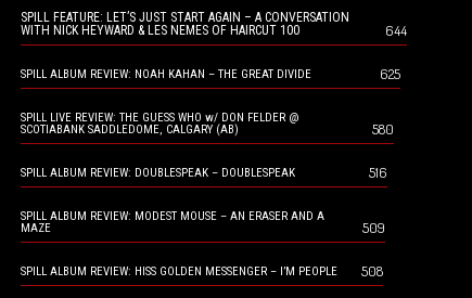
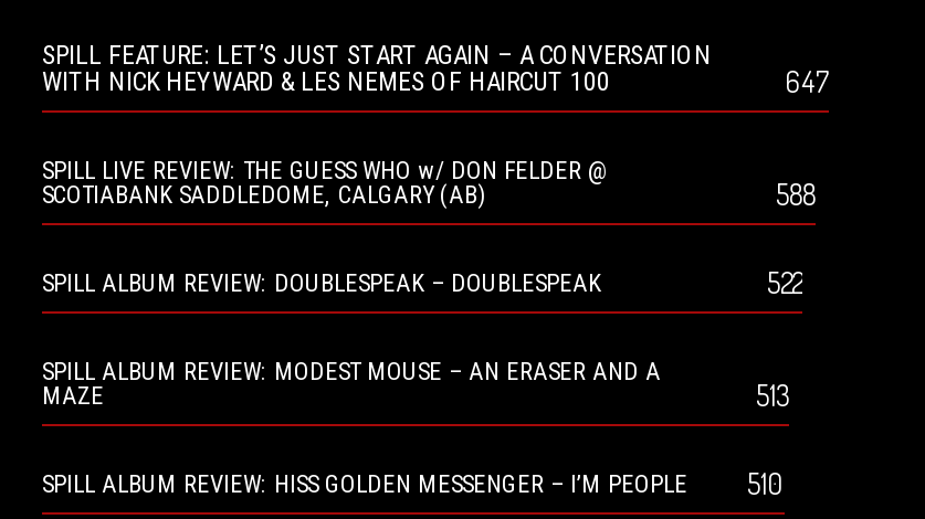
- 644
- SPILL ALBUM REVIEW: NOAH KAHAN – THE GREAT DIVIDE
- 625
+ 647

- 580
+ 588

- 516
+ 522

- 509
+ 513

- 508
+ 510
